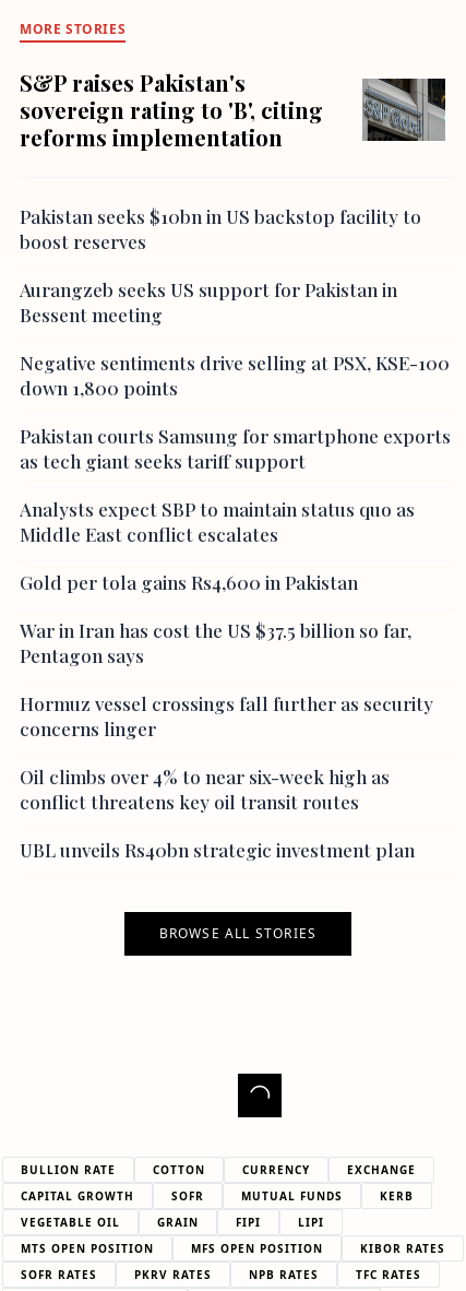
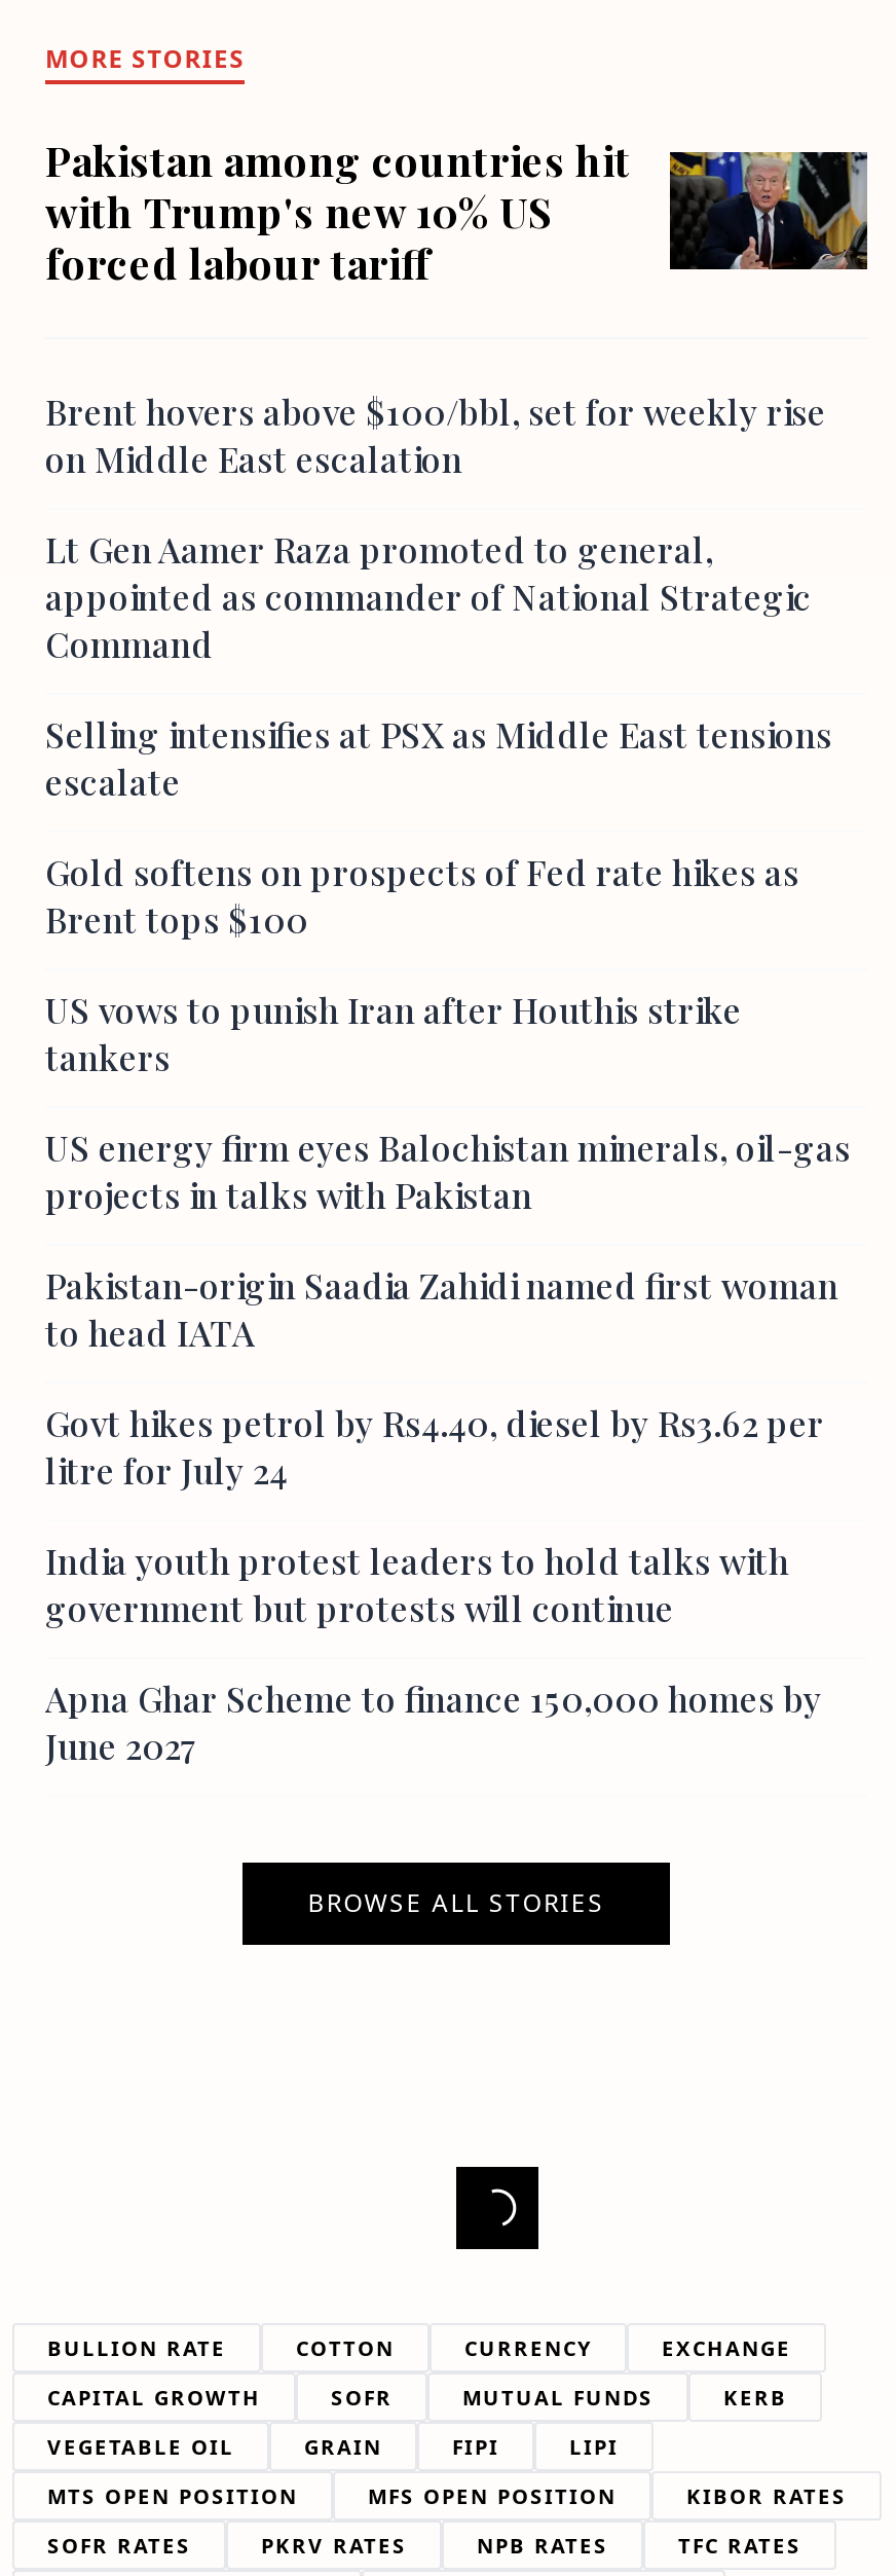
- [image]
- S&P raises Pakistan's
- sovereign rating to 'B', citing
- reforms implementation
+ [image]
+ Pakistan among countries hit
+ with Trump's new 10% US
+ forced labour tariff

- Pakistan seeks $10bn in US backstop facility to
- boost reserves
+ Brent hovers above $100/bbl, set for weekly rise
+ on Middle East escalation

- Aurangzeb seeks US support for Pakistan in
- Bessent meeting
+ Lt Gen Aamer Raza promoted to general,
+ appointed as commander of National Strategic
+ Command

- Negative sentiments drive selling at PSX, KSE-100
- down 1,800 points
+ Selling intensifies at PSX as Middle East tensions
+ escalate

- Pakistan courts Samsung for smartphone exports
- as tech giant seeks tariff support
+ Gold softens on prospects of Fed rate hikes as
+ Brent tops $100

- Analysts expect SBP to maintain status quo as
- Middle East conflict escalates
+ US vows to punish Iran after Houthis strike
+ tankers

- Gold per tola gains Rs4,600 in Pakistan
+ US energy firm eyes Balochistan minerals, oil-gas
+ projects in talks with Pakistan

- War in Iran has cost the US $37.5 billion so far,
- Pentagon says
+ Pakistan-origin Saadia Zahidi named first woman
+ to head IATA

- Hormuz vessel crossings fall further as security
- concerns linger
+ Govt hikes petrol by Rs4.40, diesel by Rs3.62 per
+ litre for July 24

- Oil climbs over 4% to near six-week high as
- conflict threatens key oil transit routes
+ India youth protest leaders to hold talks with
+ government but protests will continue

- UBL unveils Rs40bn strategic investment plan
+ Apna Ghar Scheme to finance 150,000 homes by
+ June 2027
